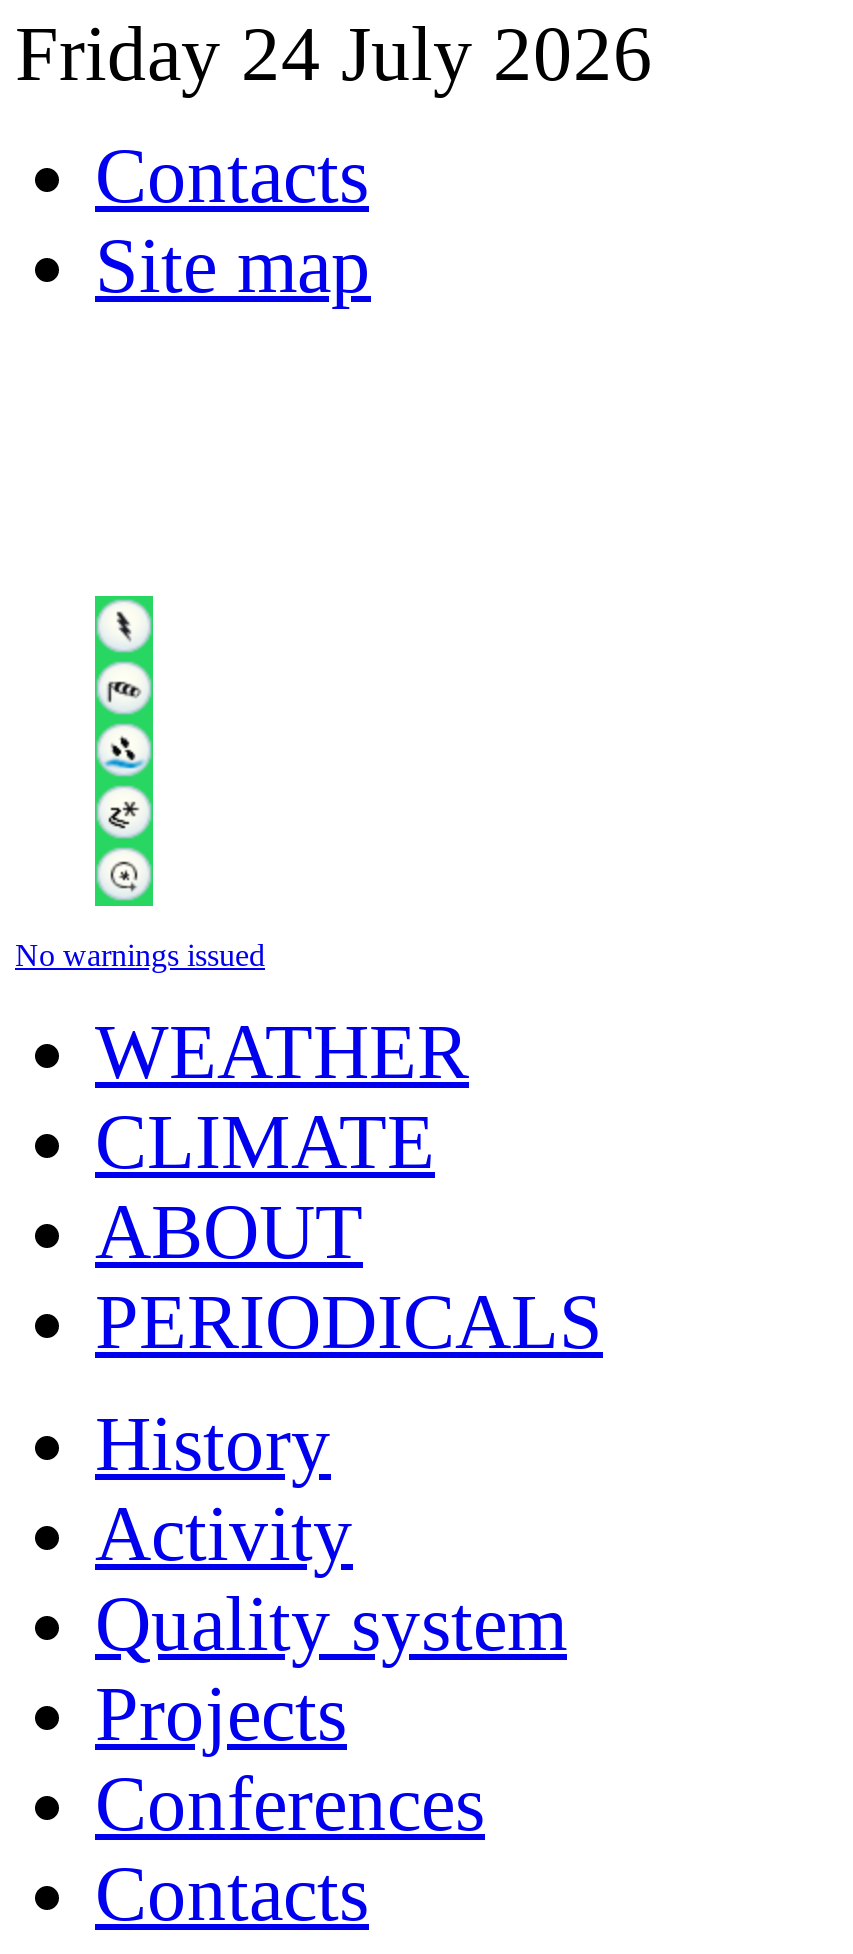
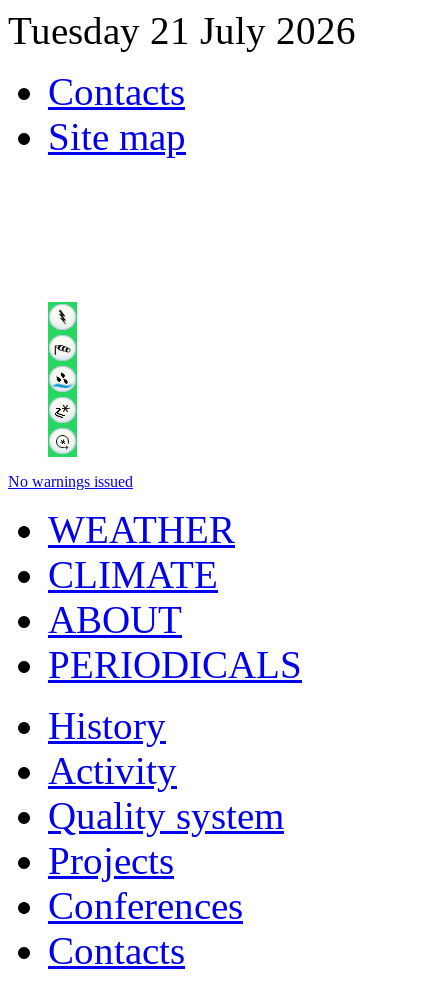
- Friday 24 July 2026
+ Tuesday 21 July 2026
